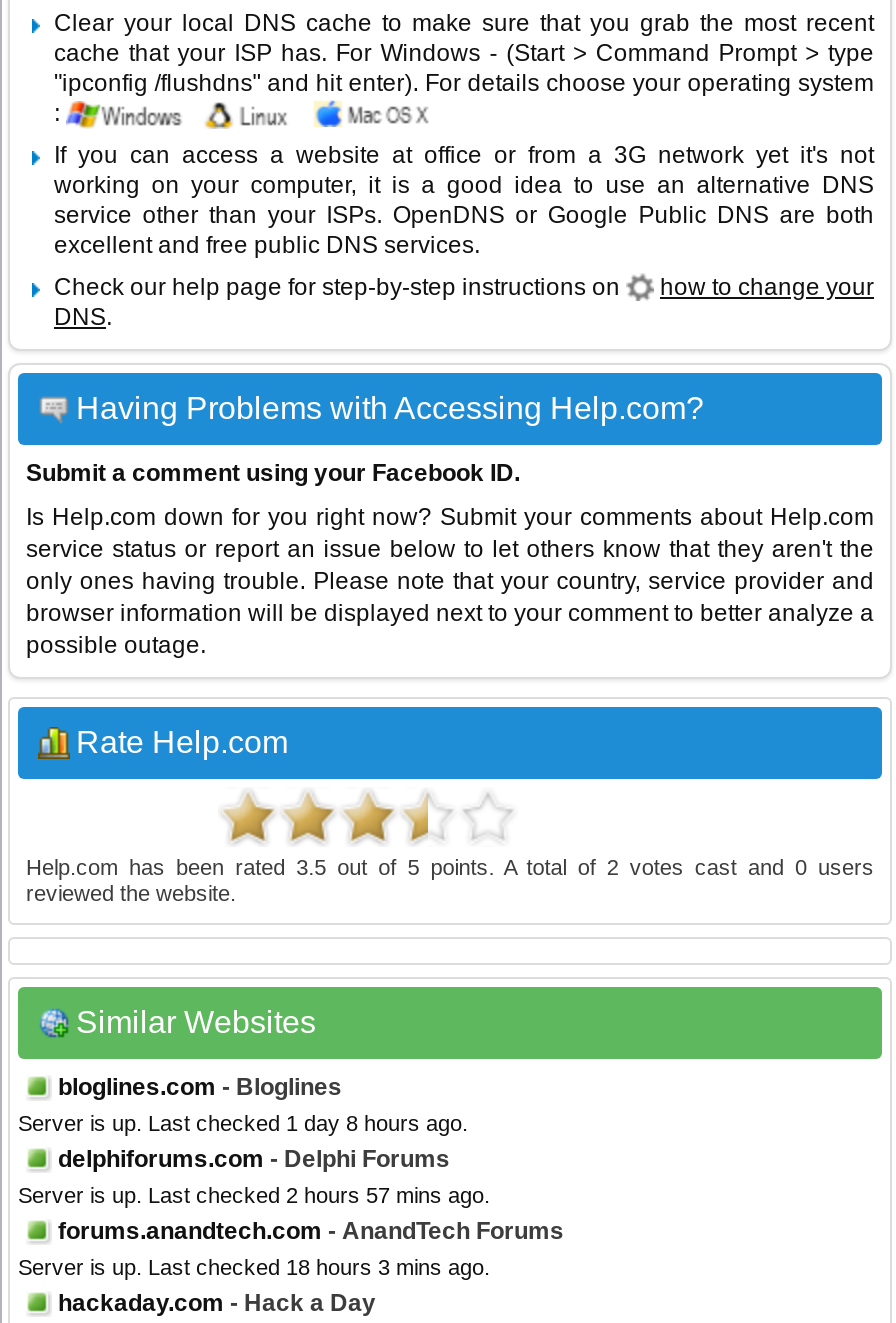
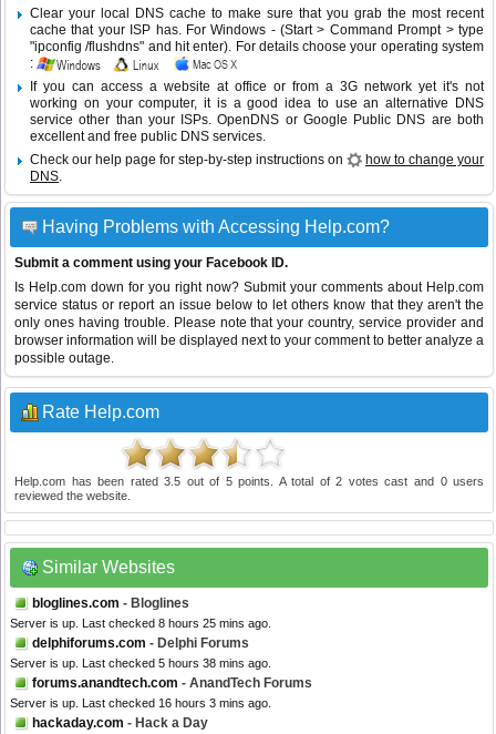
- Server is up. Last checked 1 day 8 hours ago.
+ Server is up. Last checked 8 hours 25 mins ago.

- Server is up. Last checked 2 hours 57 mins ago.
+ Server is up. Last checked 5 hours 38 mins ago.

- Server is up. Last checked 18 hours 3 mins ago.
+ Server is up. Last checked 16 hours 3 mins ago.
